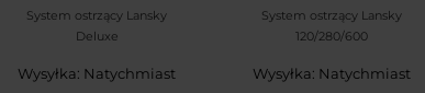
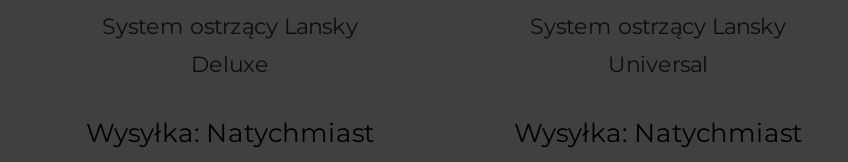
- 120/280/600
+ Universal
